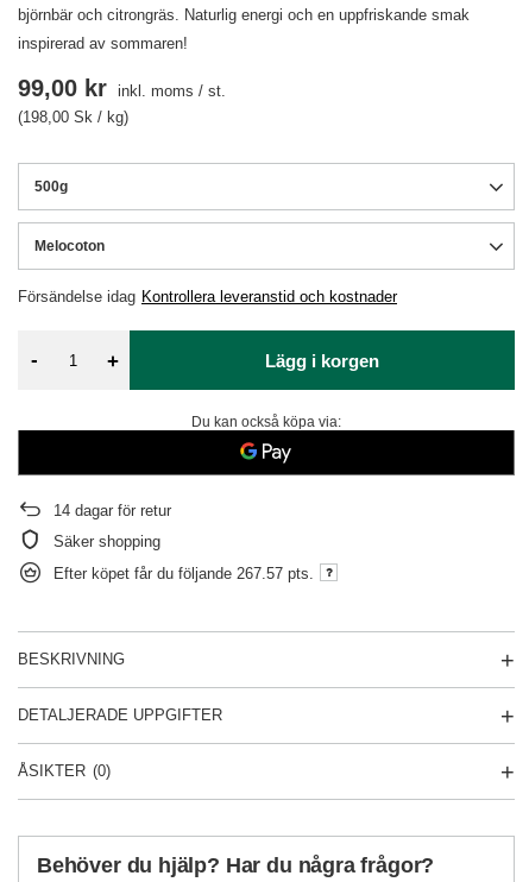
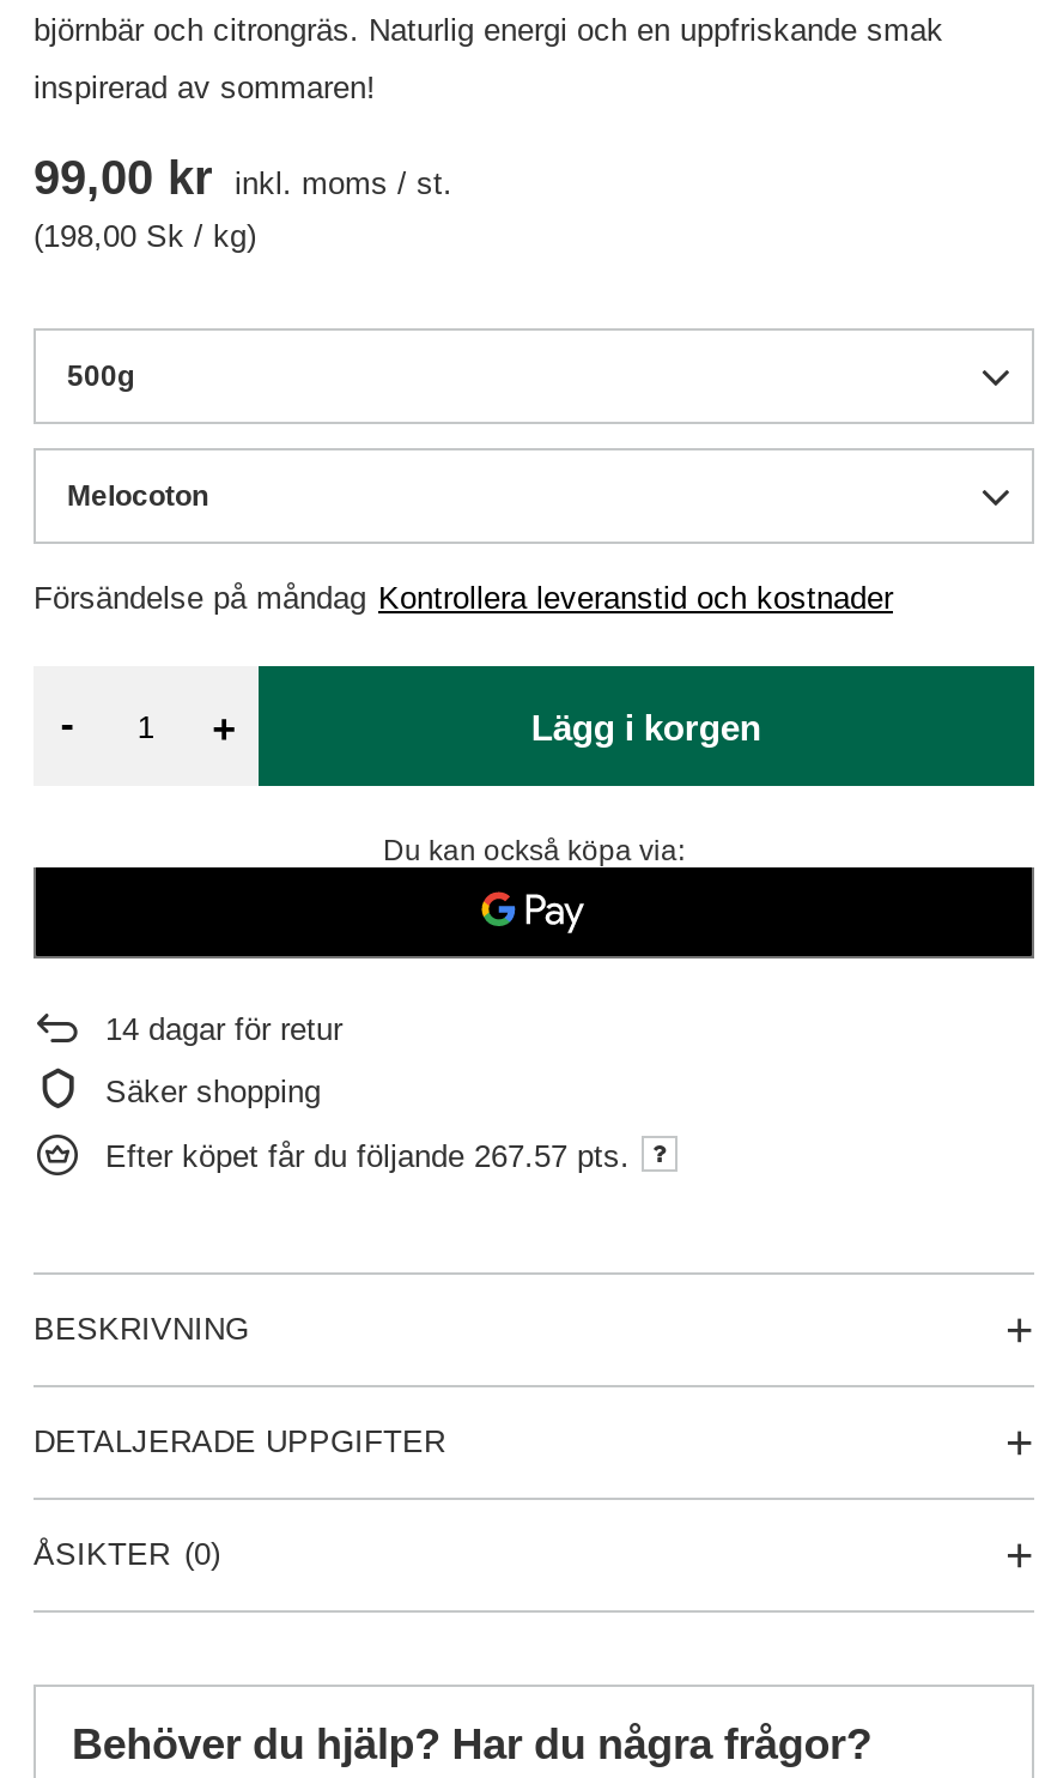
- Försändelse idag Kontrollera leveranstid och kostnader
+ Försändelse på måndag Kontrollera leveranstid och kostnader
